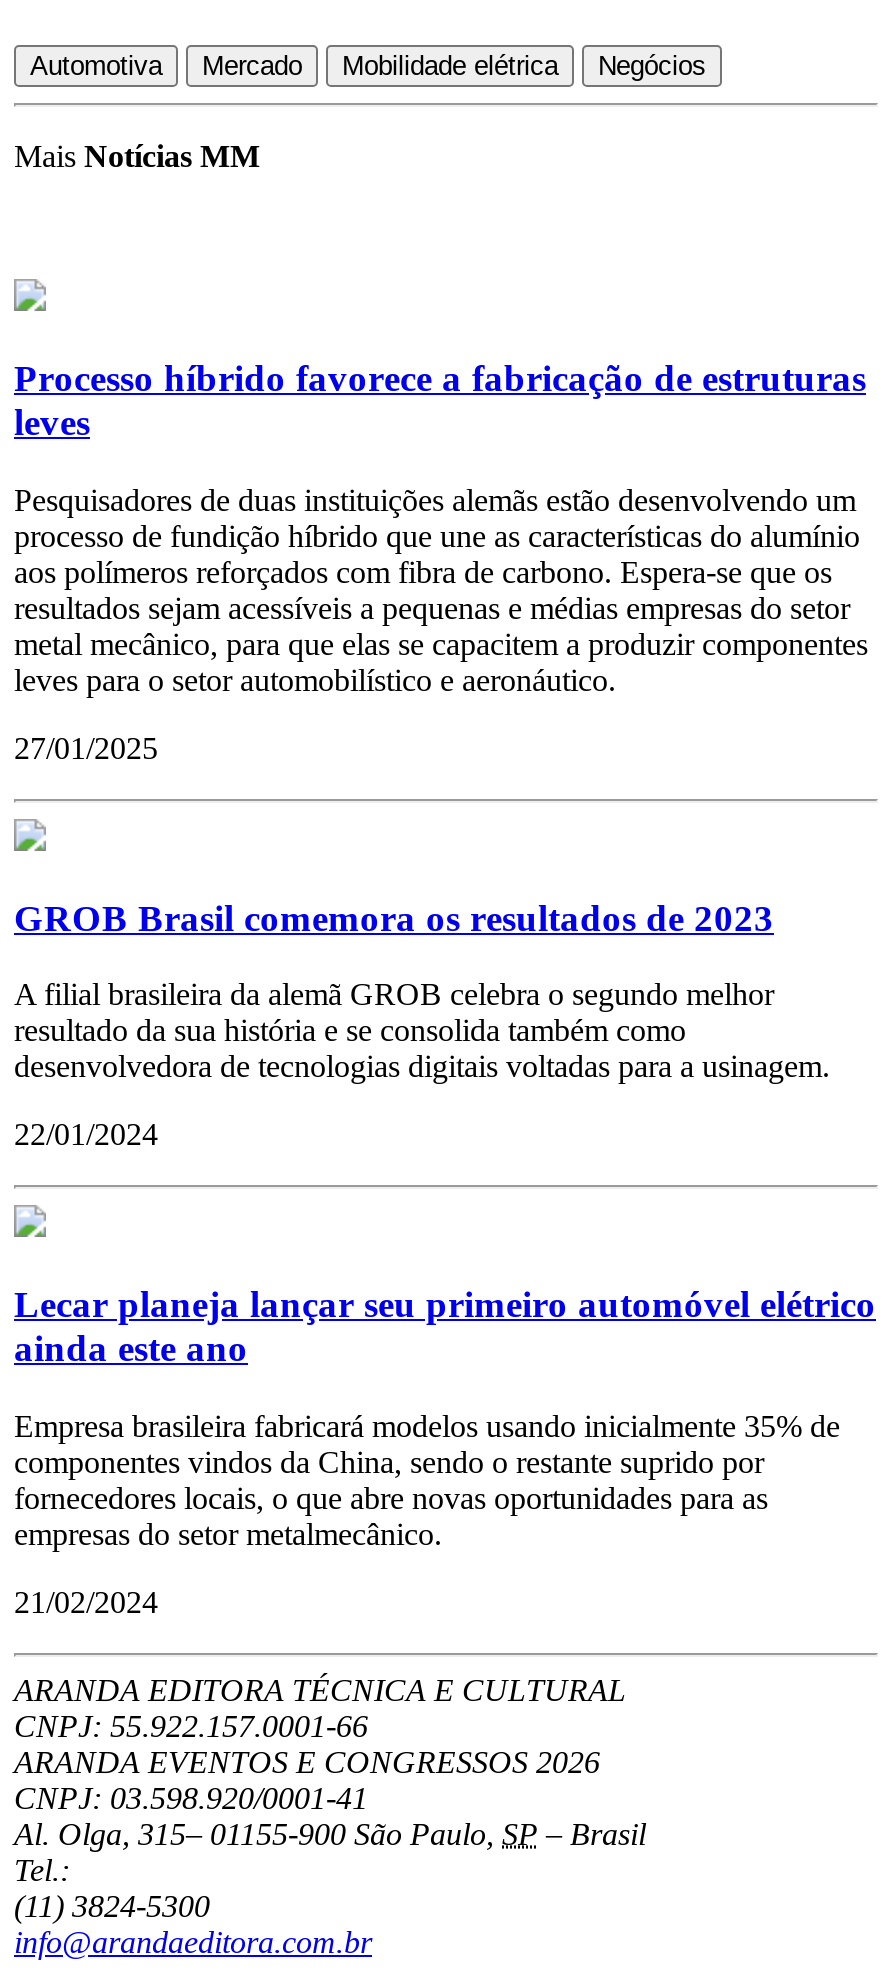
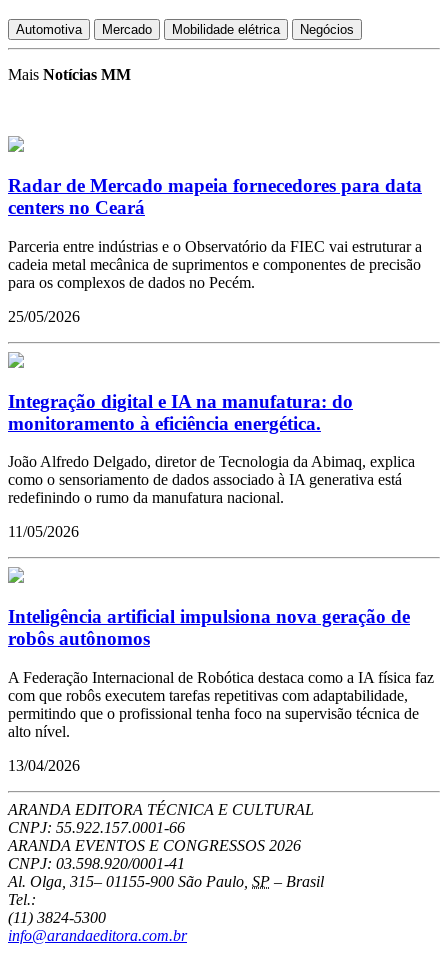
- Processo híbrido favorece a fabricação de estruturas
- leves
+ Radar de Mercado mapeia fornecedores para data
+ centers no Ceará

- Pesquisadores de duas instituições alemãs estão desenvolvendo um
- processo de fundição híbrido que une as características do alumínio
- aos polímeros reforçados com fibra de carbono. Espera-se que os
- resultados sejam acessíveis a pequenas e médias empresas do setor
- metal mecânico, para que elas se capacitem a produzir componentes
- leves para o setor automobilístico e aeronáutico.
+ Parceria entre indústrias e o Observatório da FIEC vai estruturar a
+ cadeia metal mecânica de suprimentos e componentes de precisão
+ para os complexos de dados no Pecém.

- 27/01/2025
+ 25/05/2026

- GROB Brasil comemora os resultados de 2023
+ Integração digital e IA na manufatura: do
+ monitoramento à eficiência energética.

- A filial brasileira da alemã GROB celebra o segundo melhor
- resultado da sua história e se consolida também como
- desenvolvedora de tecnologias digitais voltadas para a usinagem.
+ João Alfredo Delgado, diretor de Tecnologia da Abimaq, explica
+ como o sensoriamento de dados associado à IA generativa está
+ redefinindo o rumo da manufatura nacional.

- 22/01/2024
+ 11/05/2026

- Lecar planeja lançar seu primeiro automóvel elétrico
- ainda este ano
+ Inteligência artificial impulsiona nova geração de
+ robôs autônomos

- Empresa brasileira fabricará modelos usando inicialmente 35% de
- componentes vindos da China, sendo o restante suprido por
- fornecedores locais, o que abre novas oportunidades para as
- empresas do setor metalmecânico.
+ A Federação Internacional de Robótica destaca como a IA física faz
+ com que robôs executem tarefas repetitivas com adaptabilidade,
+ permitindo que o profissional tenha foco na supervisão técnica de
+ alto nível.

- 21/02/2024
+ 13/04/2026
